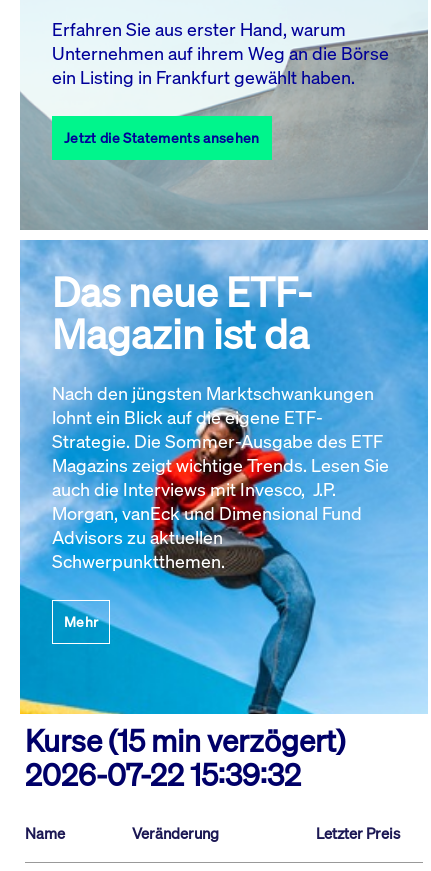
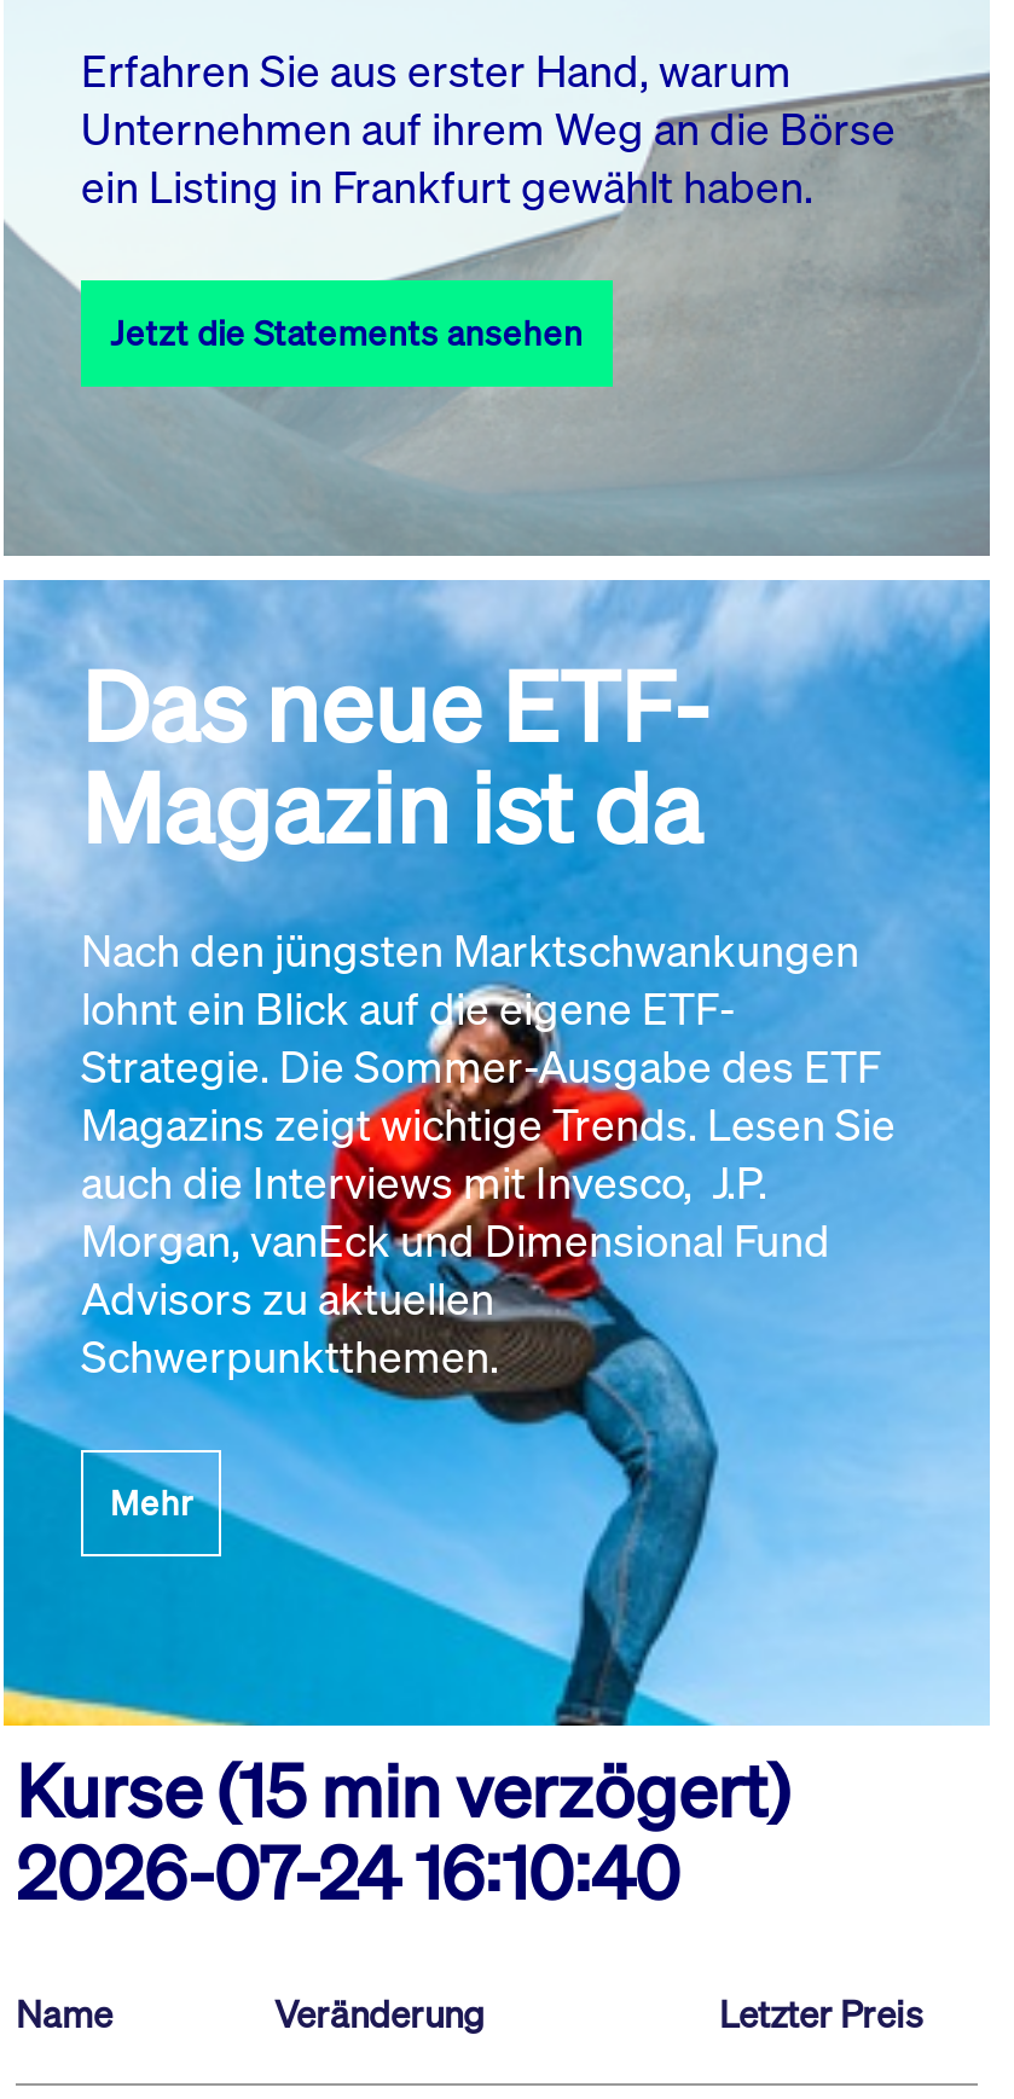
- 2026-07-22 15:39:32
+ 2026-07-24 16:10:40
